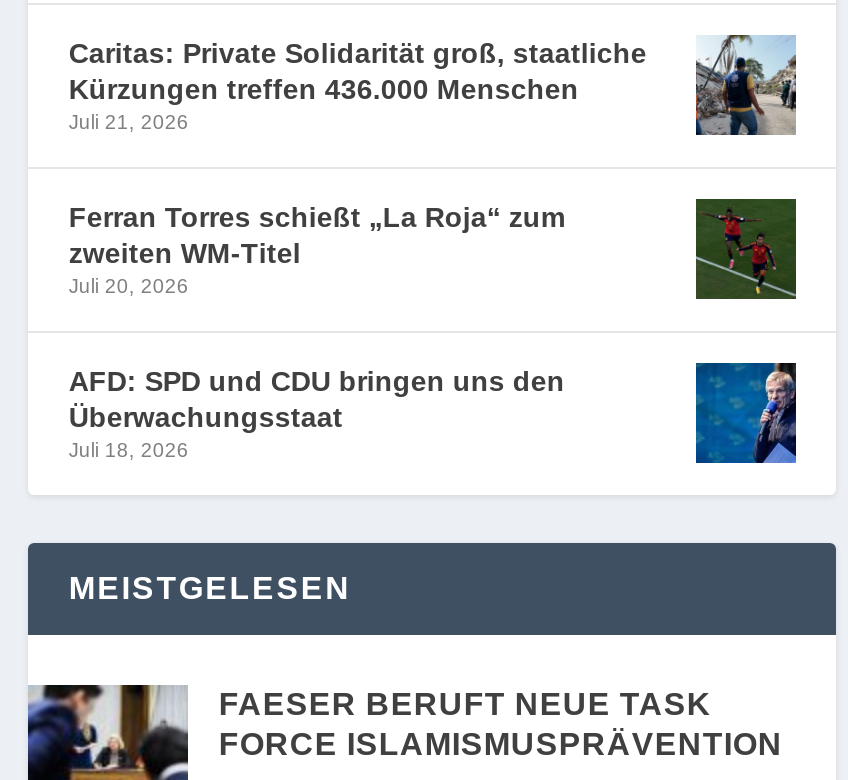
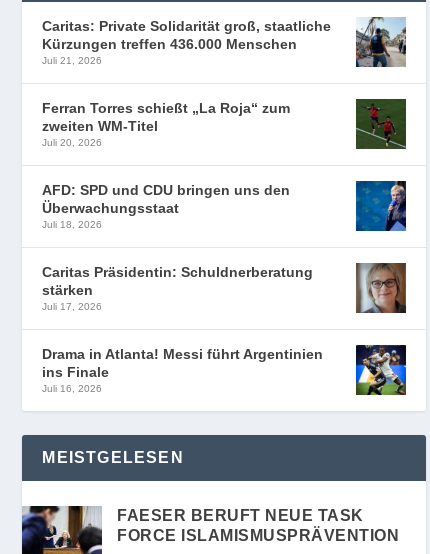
+ [image]
+ Caritas Präsidentin: Schuldnerberatung
+ stärken
+ Juli 17, 2026
+ Drama in Atlanta! Messi führt Argentinien
+ ins Finale
+ Juli 16, 2026

+ [image]
